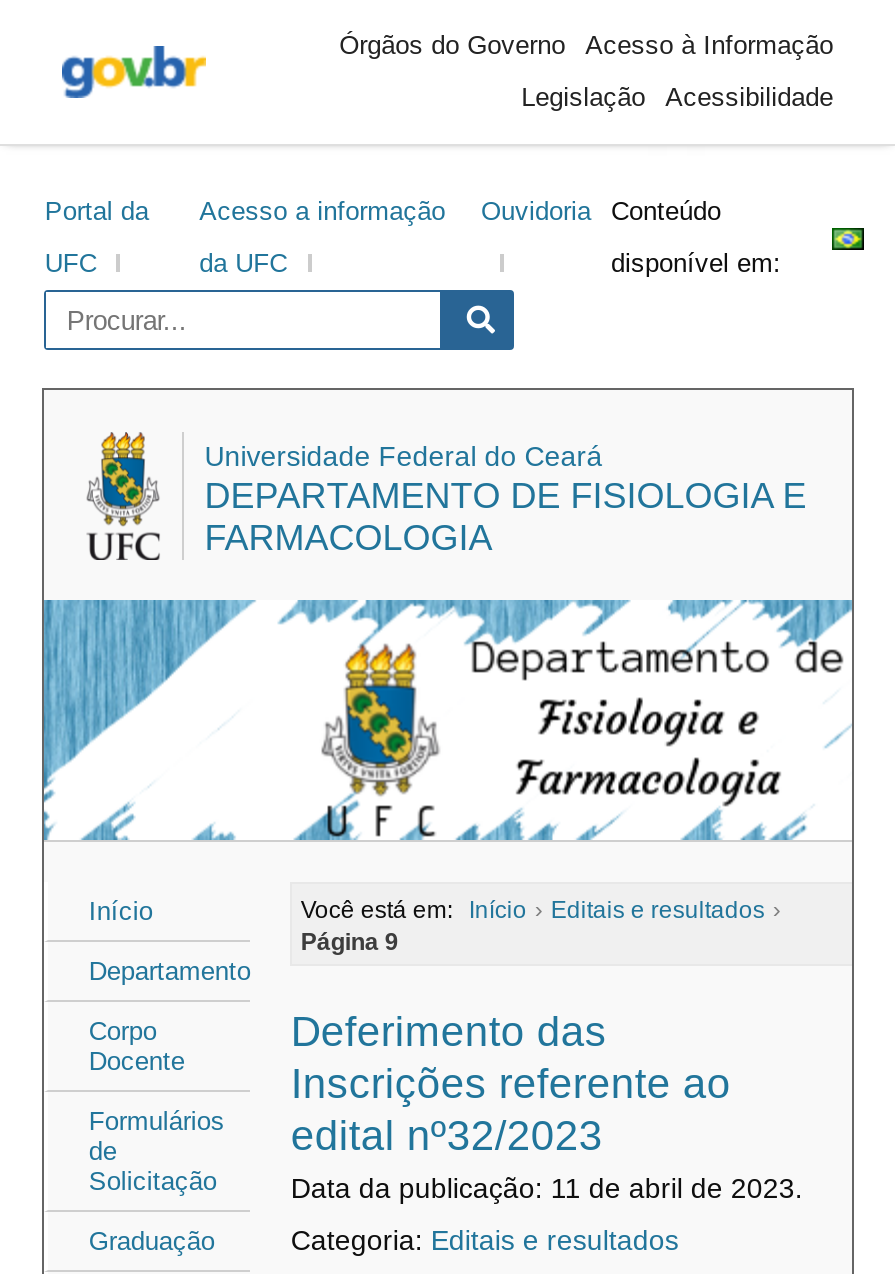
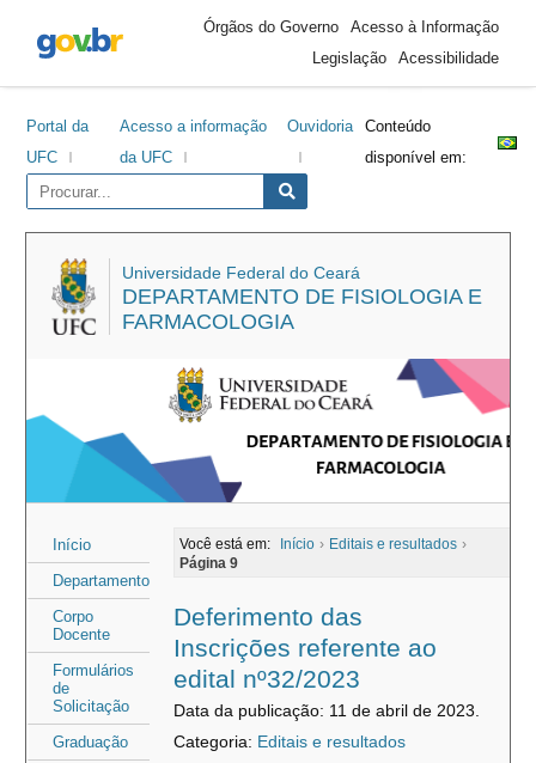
- [image]
+ [image]
